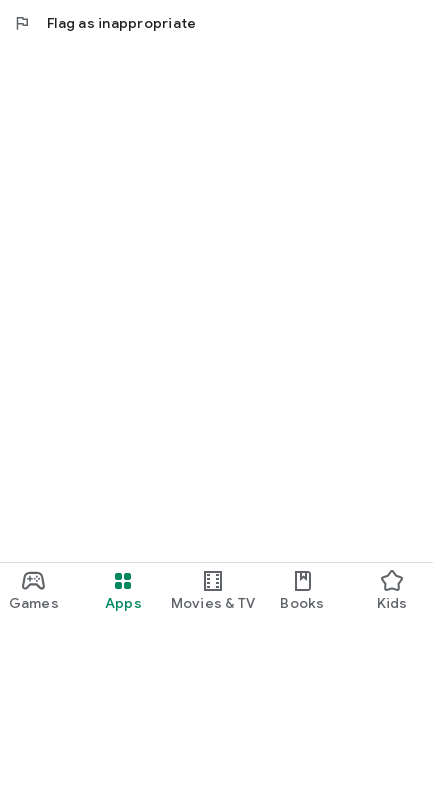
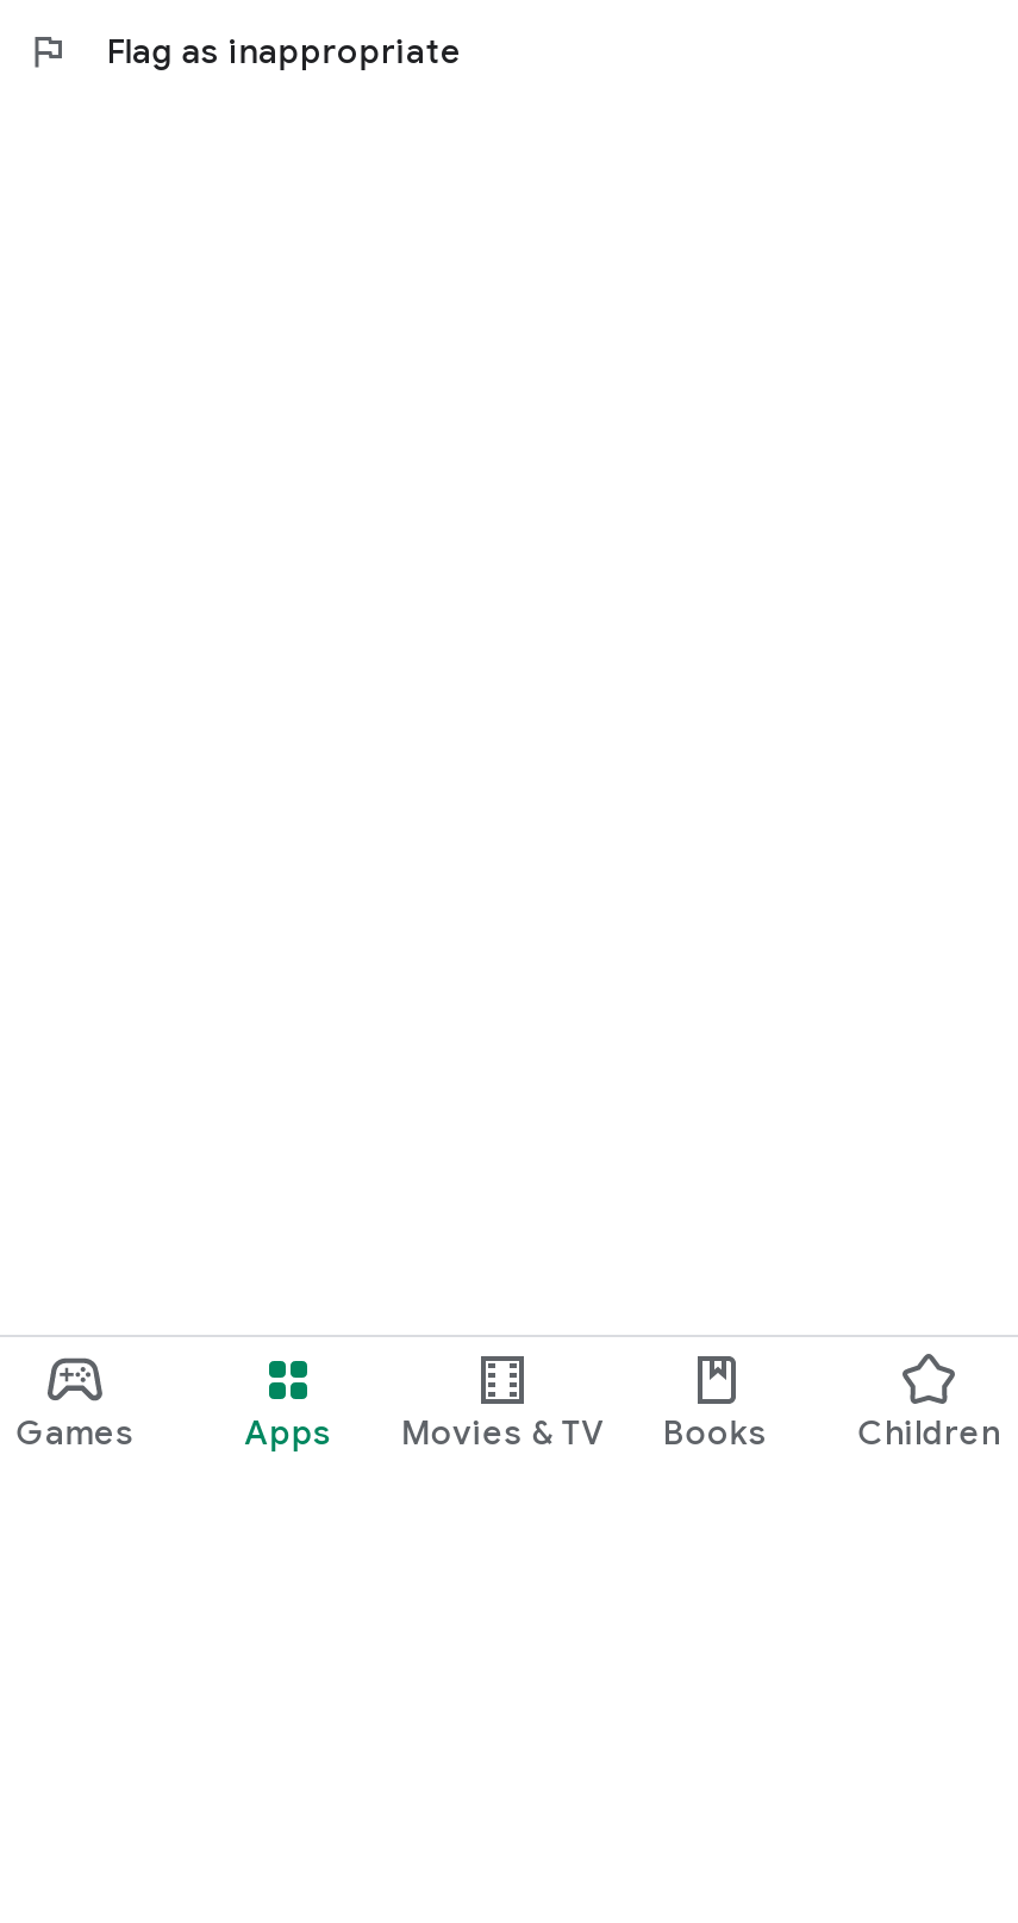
- Kids
+ Children
